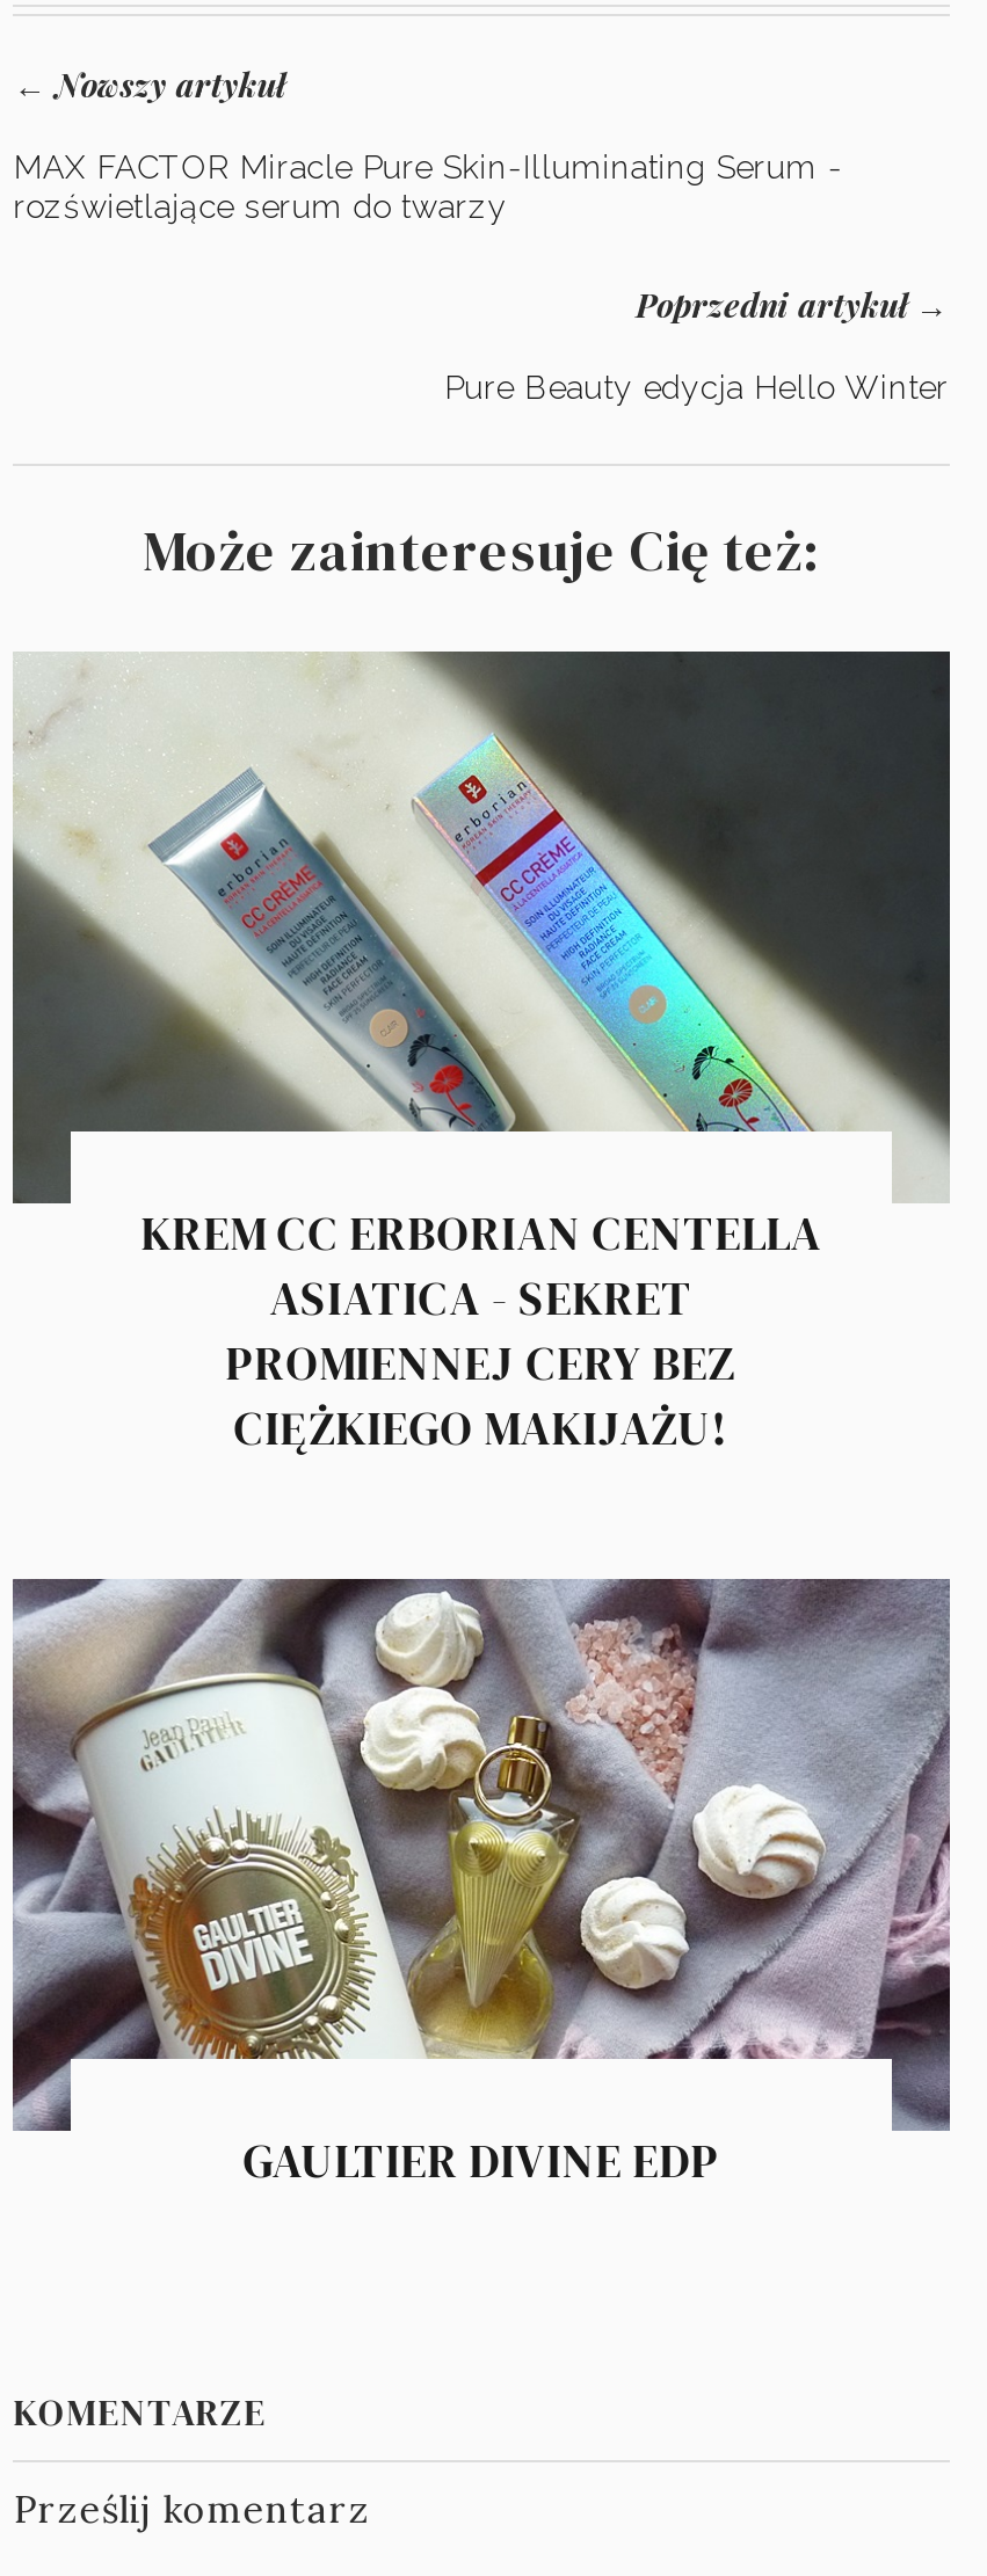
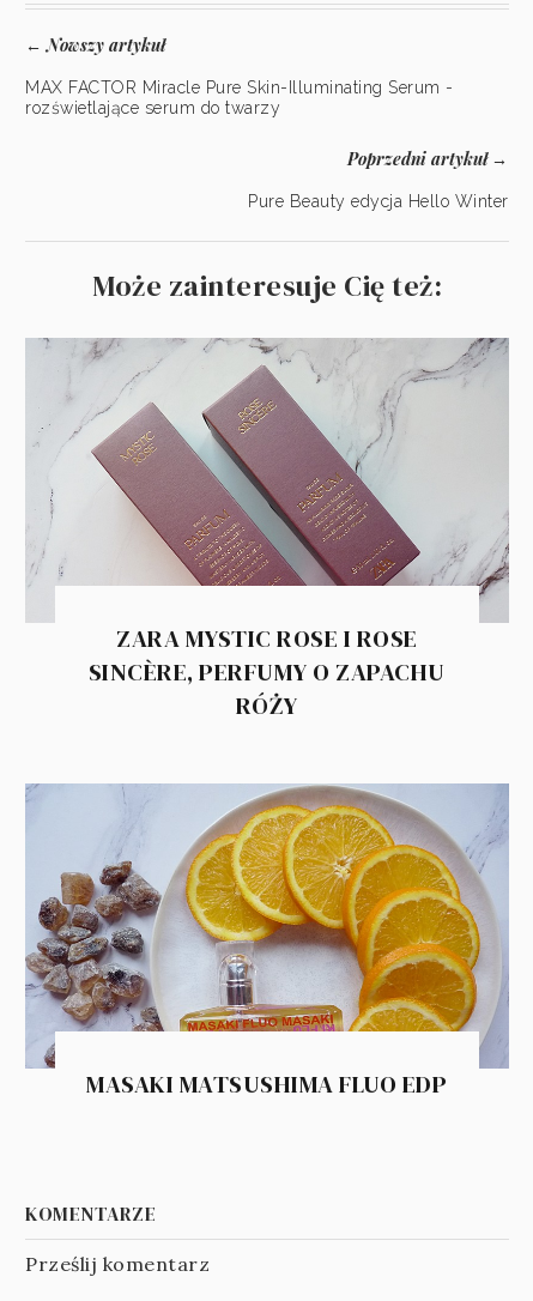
- [image]
- KREM CC ERBORIAN CENTELLA
- ASIATICA - SEKRET
- PROMIENNEJ CERY BEZ
- CIĘŻKIEGO MAKIJAŻU!
+ [image]
+ ZARA MYSTIC ROSE I ROSE
+ SINCÈRE, PERFUMY O ZAPACHU
+ RÓŻY

- [image]
- GAULTIER DIVINE EDP
+ [image]
+ MASAKI MATSUSHIMA FLUO EDP
